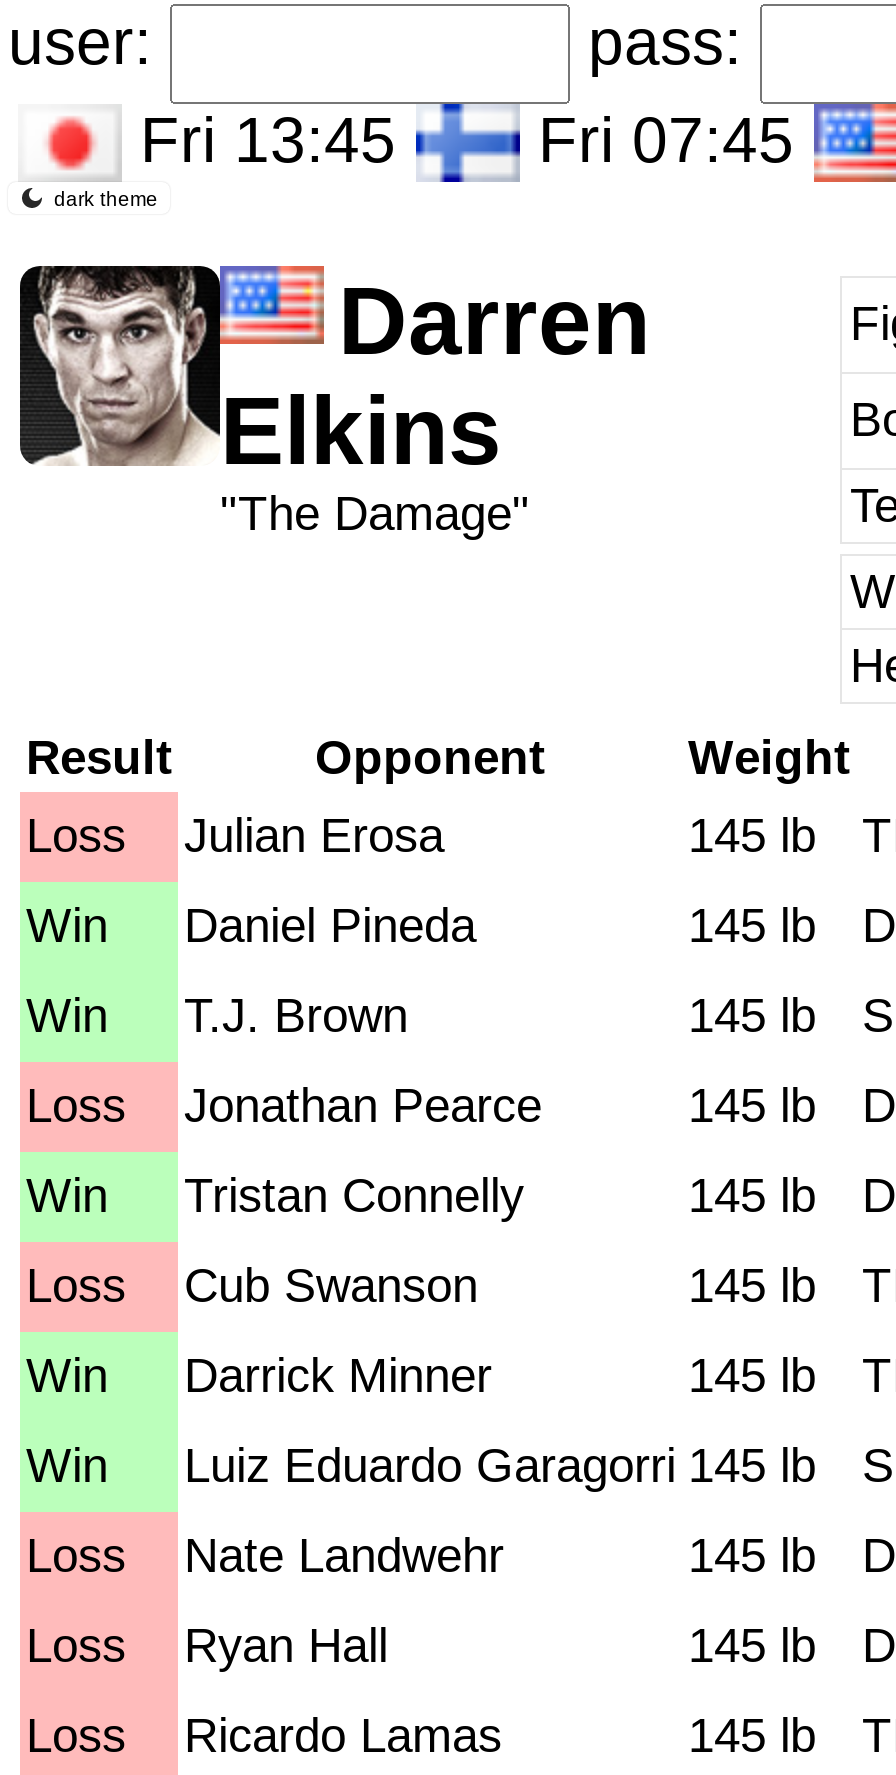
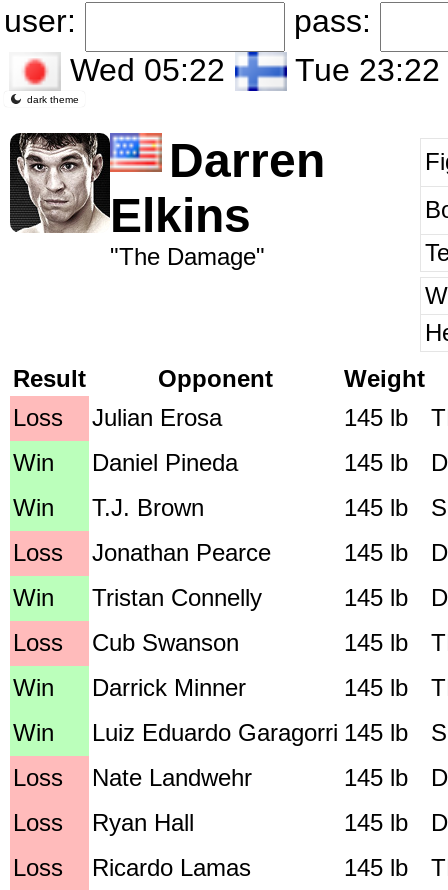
- Fri 13:45
- Fri 07:45
+ Wed 05:22
+ Tue 23:22
